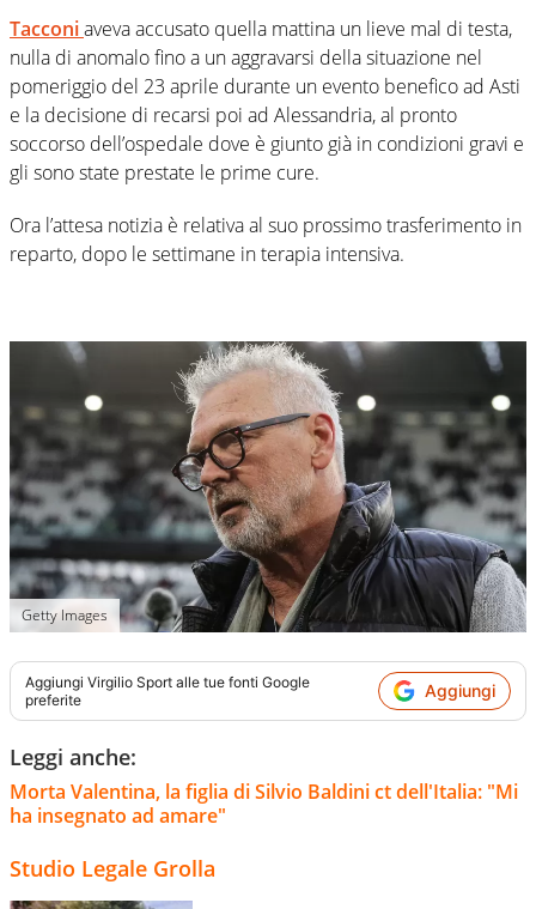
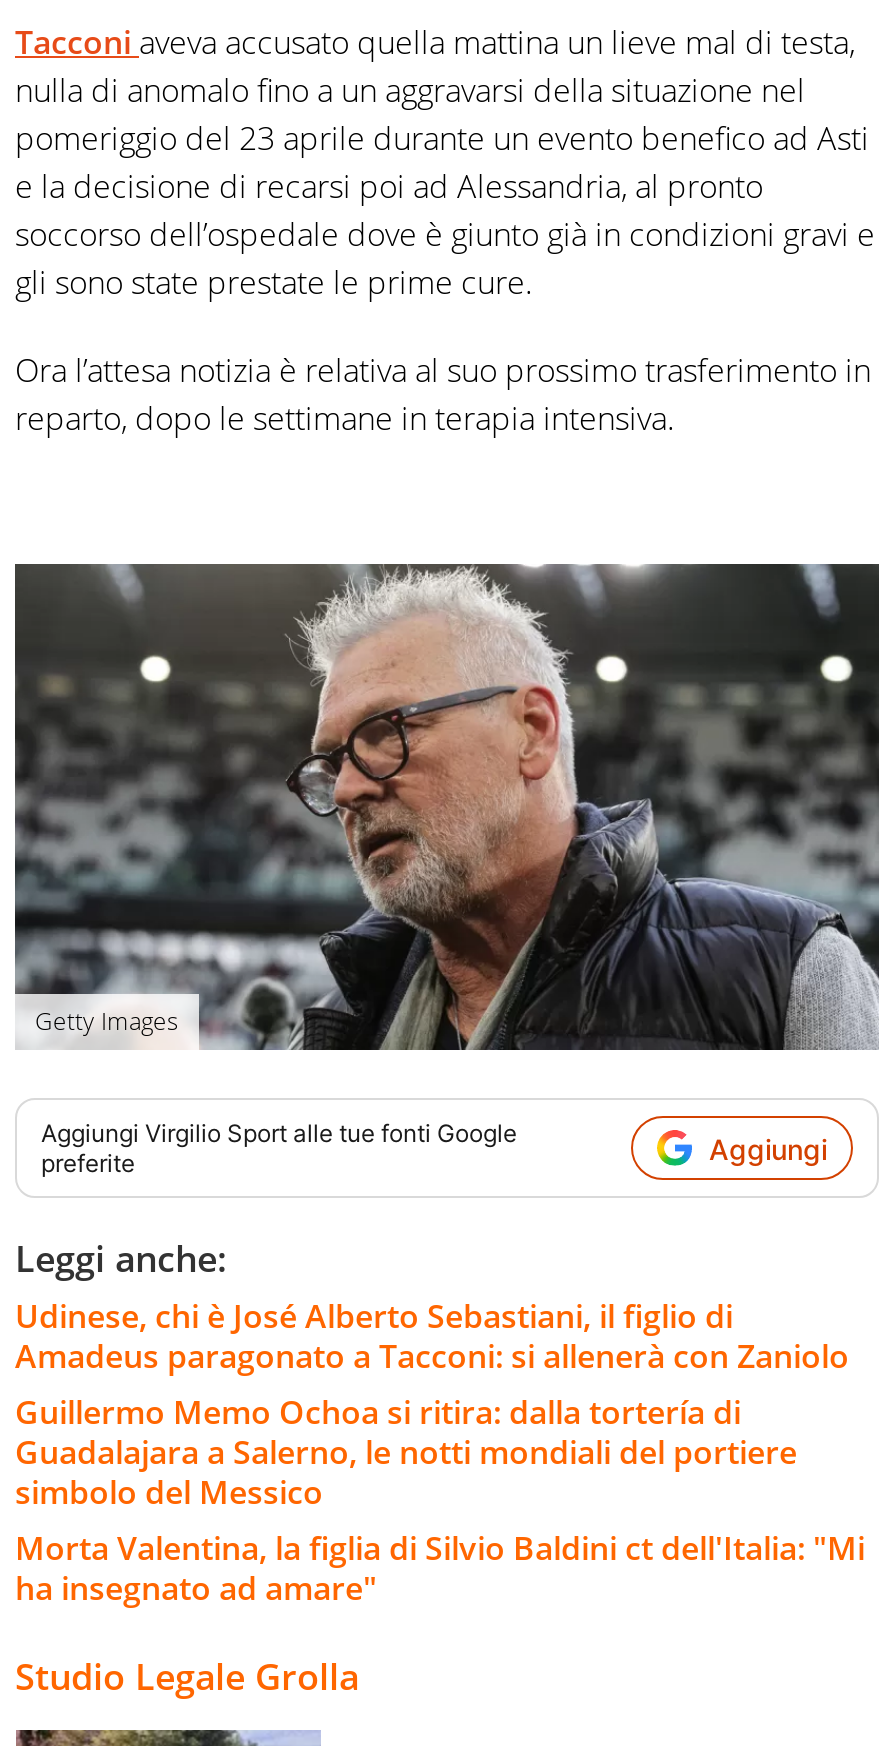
+ Udinese, chi è José Alberto Sebastiani, il figlio di
+ Amadeus paragonato a Tacconi: si allenerà con Zaniolo
+ Guillermo Memo Ochoa si ritira: dalla tortería di
+ Guadalajara a Salerno, le notti mondiali del portiere
+ simbolo del Messico
